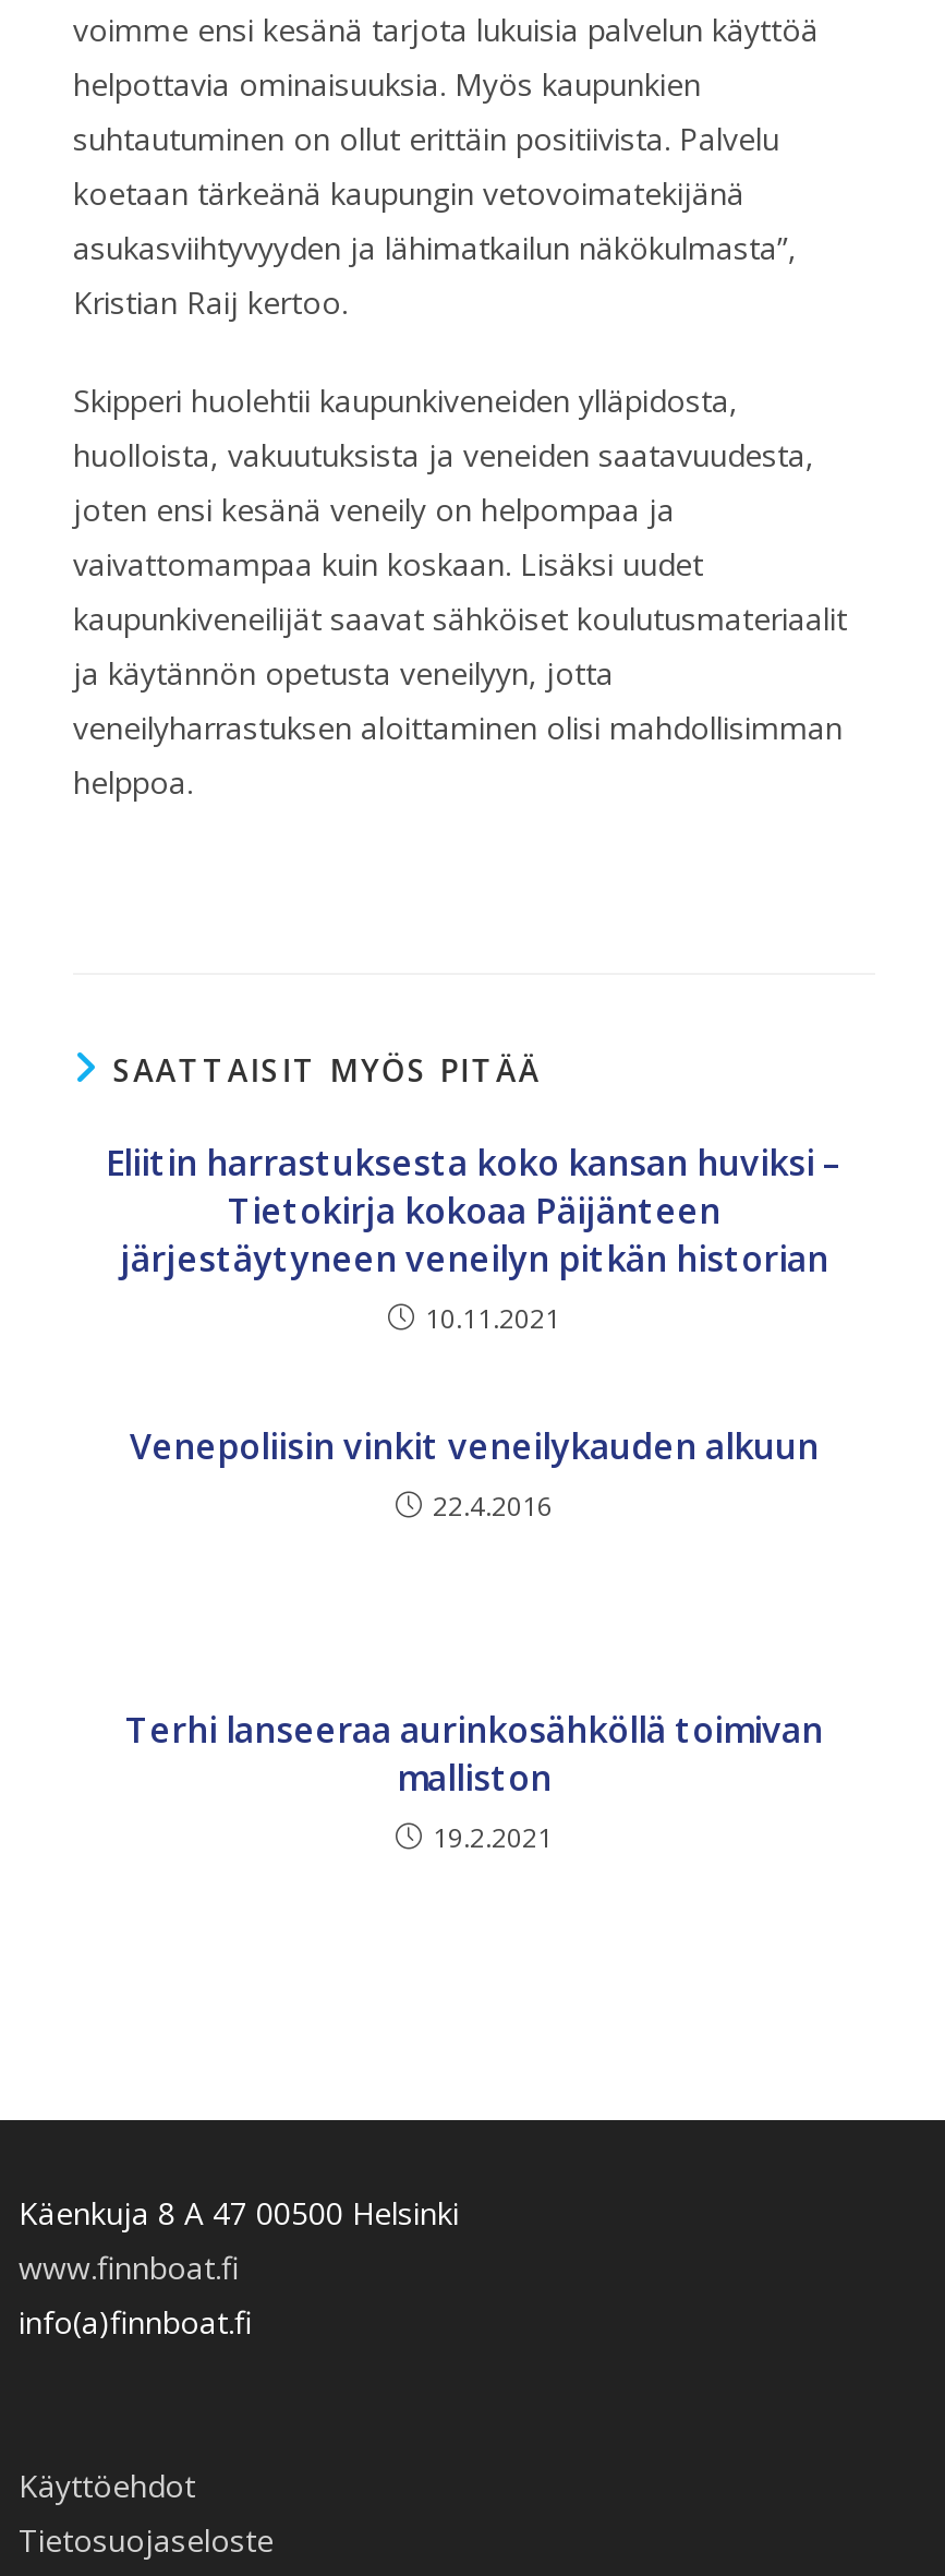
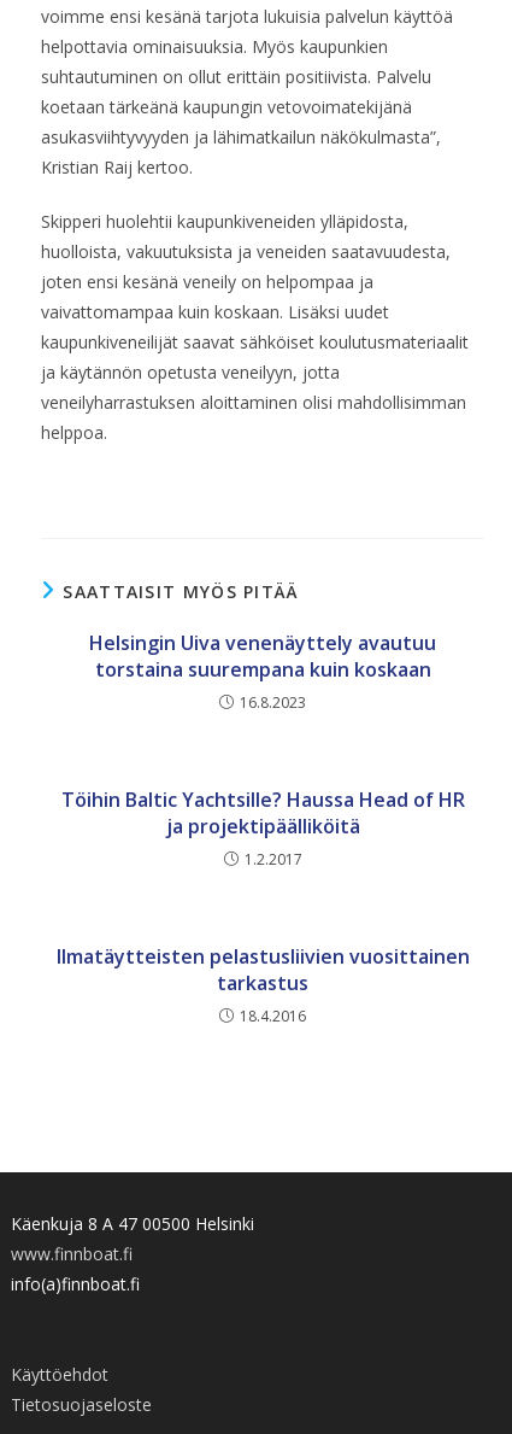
- Eliitin harrastuksesta koko kansan huviksi –
- Tietokirja kokoaa Päijänteen
- järjestäytyneen veneilyn pitkän historian
- 10.11.2021
+ Helsingin Uiva venenäyttely avautuu
+ torstaina suurempana kuin koskaan
+ 16.8.2023

- Venepoliisin vinkit veneilykauden alkuun
- 22.4.2016
+ Töihin Baltic Yachtsille? Haussa Head of HR
+ ja projektipäälliköitä
+ 1.2.2017

- Terhi lanseeraa aurinkosähköllä toimivan
- malliston
- 19.2.2021
+ Ilmatäytteisten pelastusliivien vuosittainen
+ tarkastus
+ 18.4.2016
